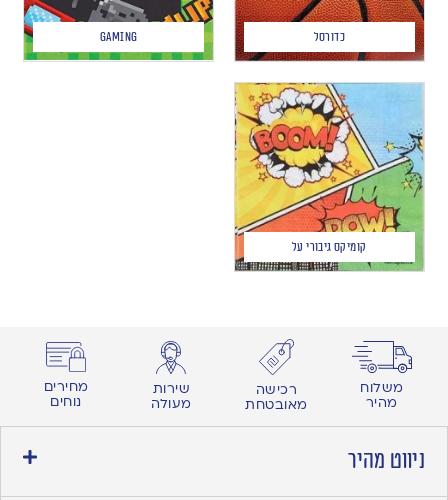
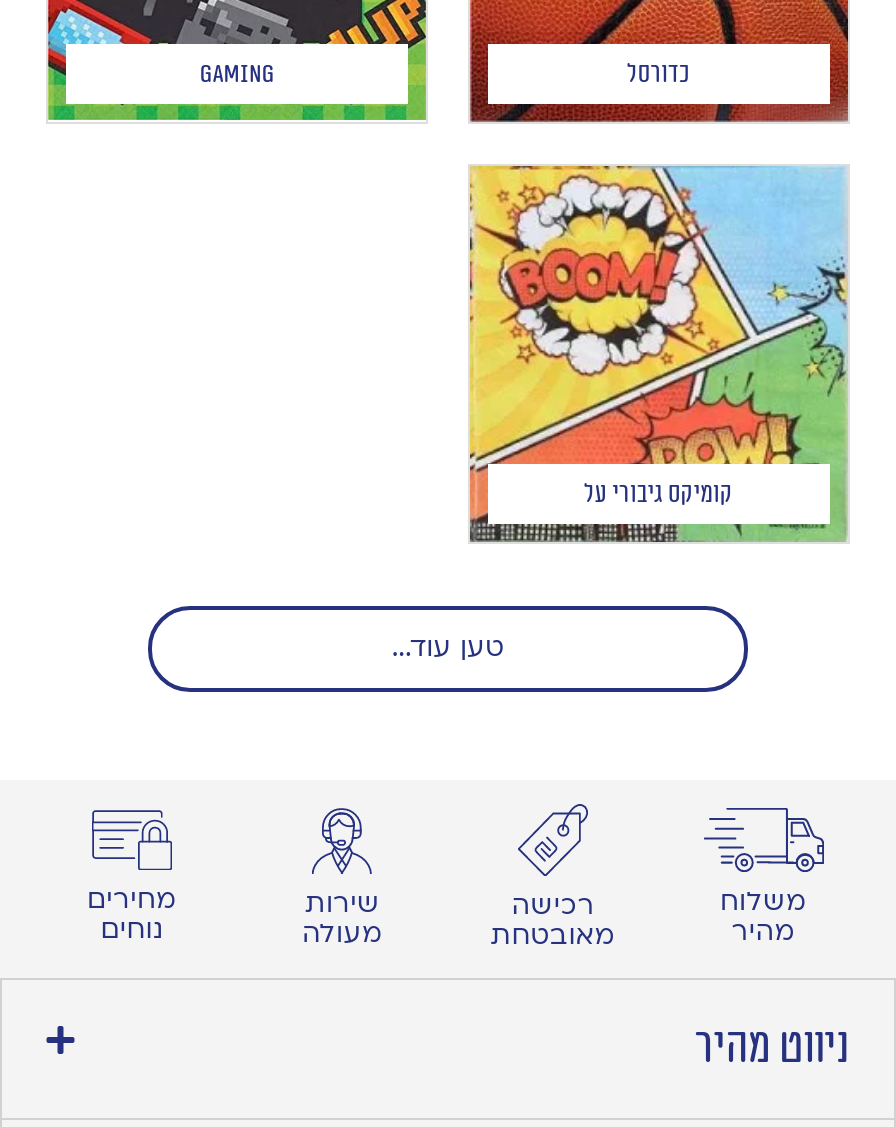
+ טען עוד...
